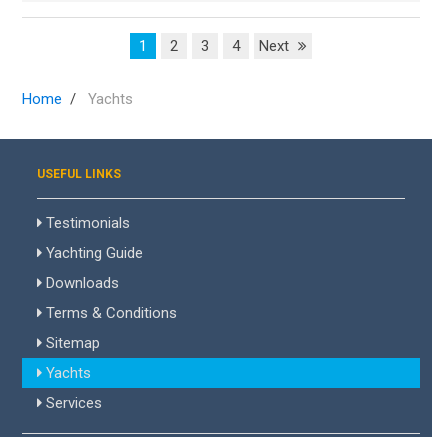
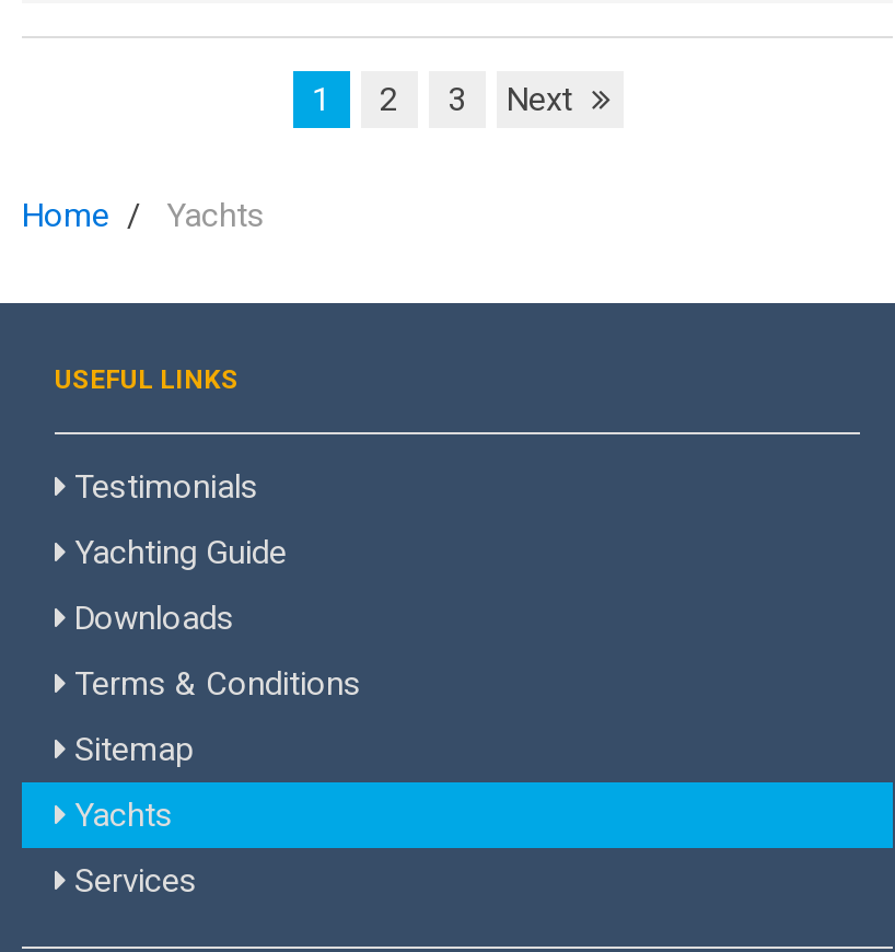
- 4
